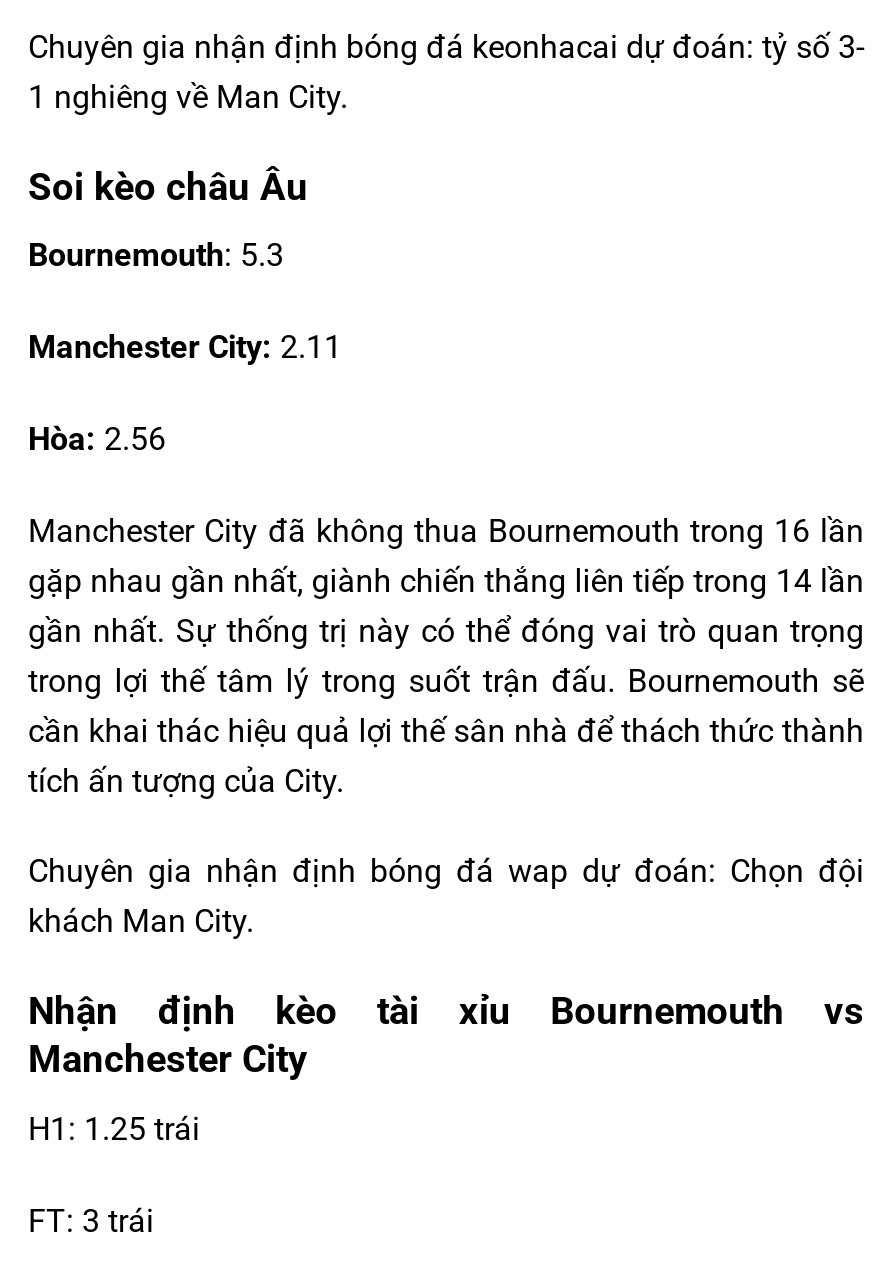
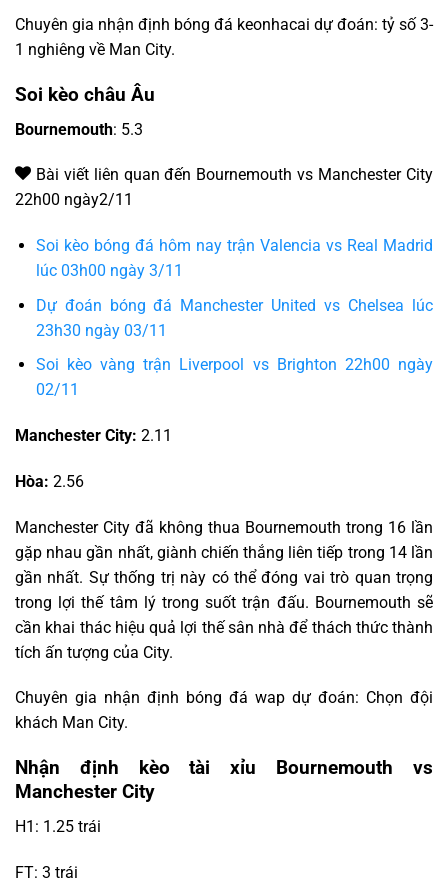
+ Bài viết liên quan đến Bournemouth vs Manchester City
+ 22h00 ngày2/11
+ Soi kèo bóng đá hôm nay trận Valencia vs Real Madrid
+ lúc 03h00 ngày 3/11
+ Dự đoán bóng đá Manchester United vs Chelsea lúc
+ 23h30 ngày 03/11
+ Soi kèo vàng trận Liverpool vs Brighton 22h00 ngày
+ 02/11
